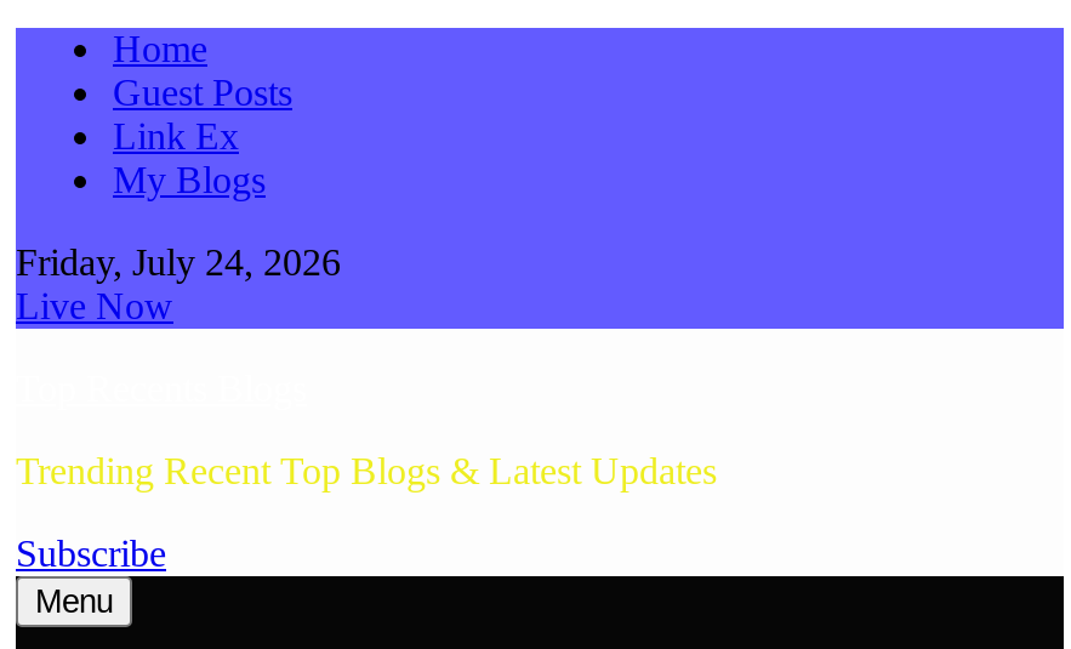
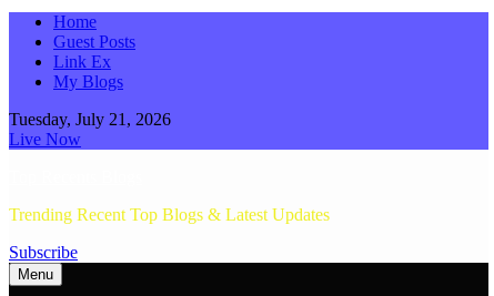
- Friday, July 24, 2026
+ Tuesday, July 21, 2026
